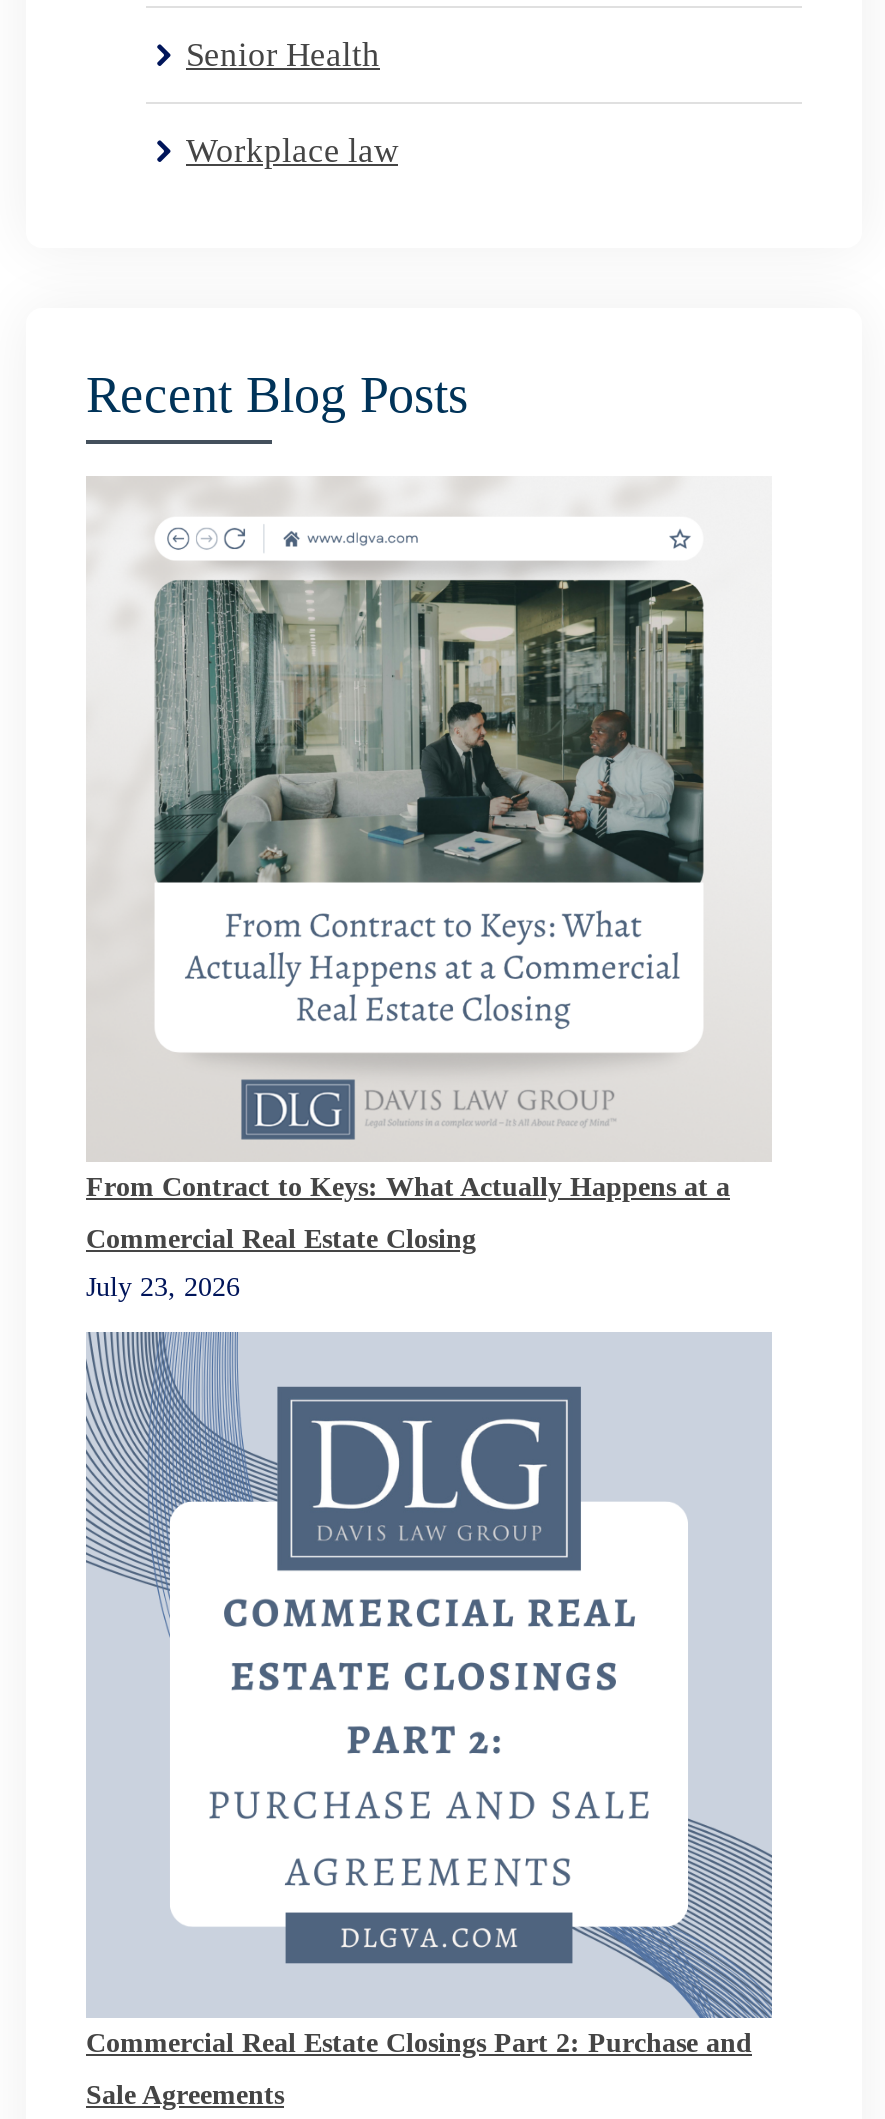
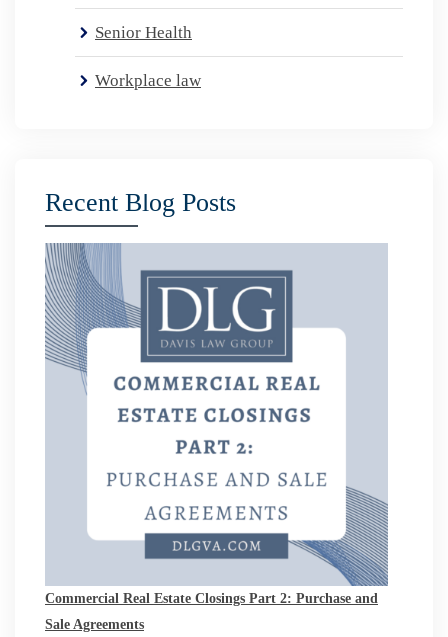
- [image]
- From Contract to Keys: What Actually Happens at a
- Commercial Real Estate Closing
- July 23, 2026
